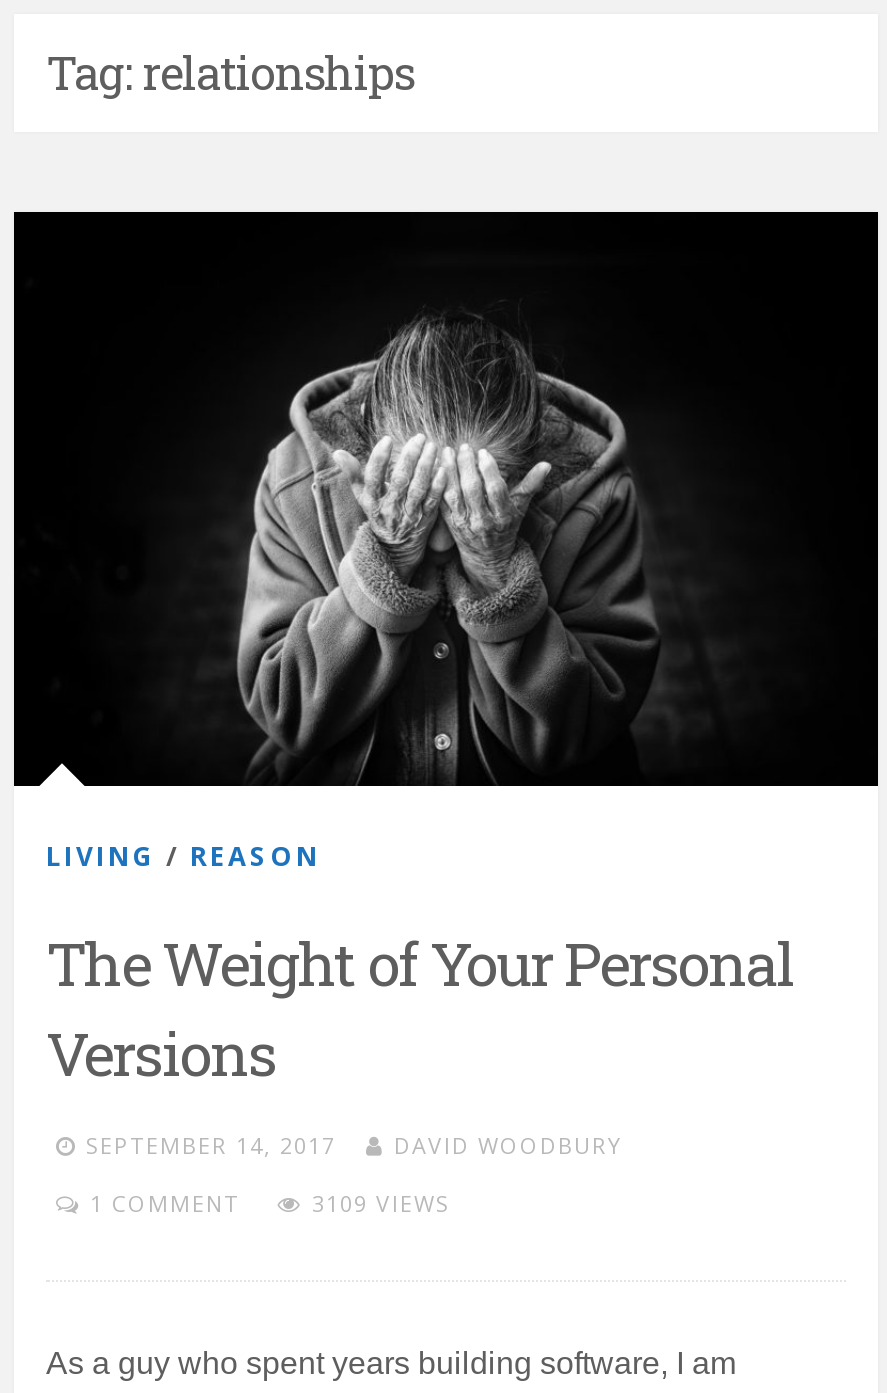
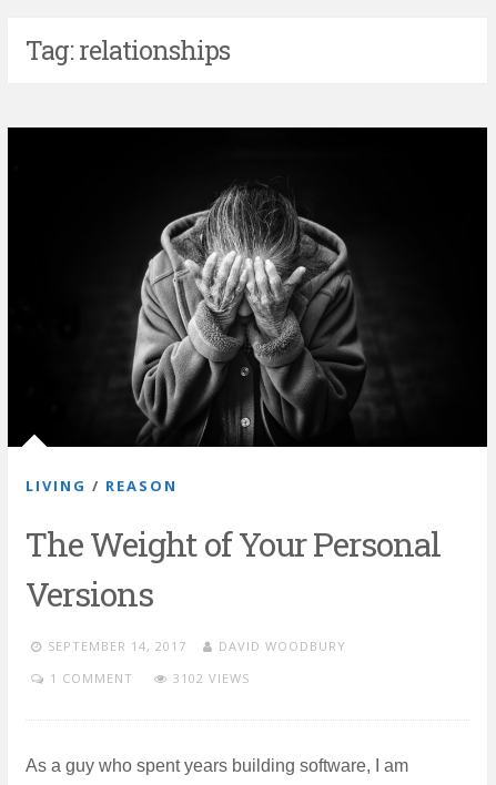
- 3109 VIEWS
+ 3102 VIEWS
